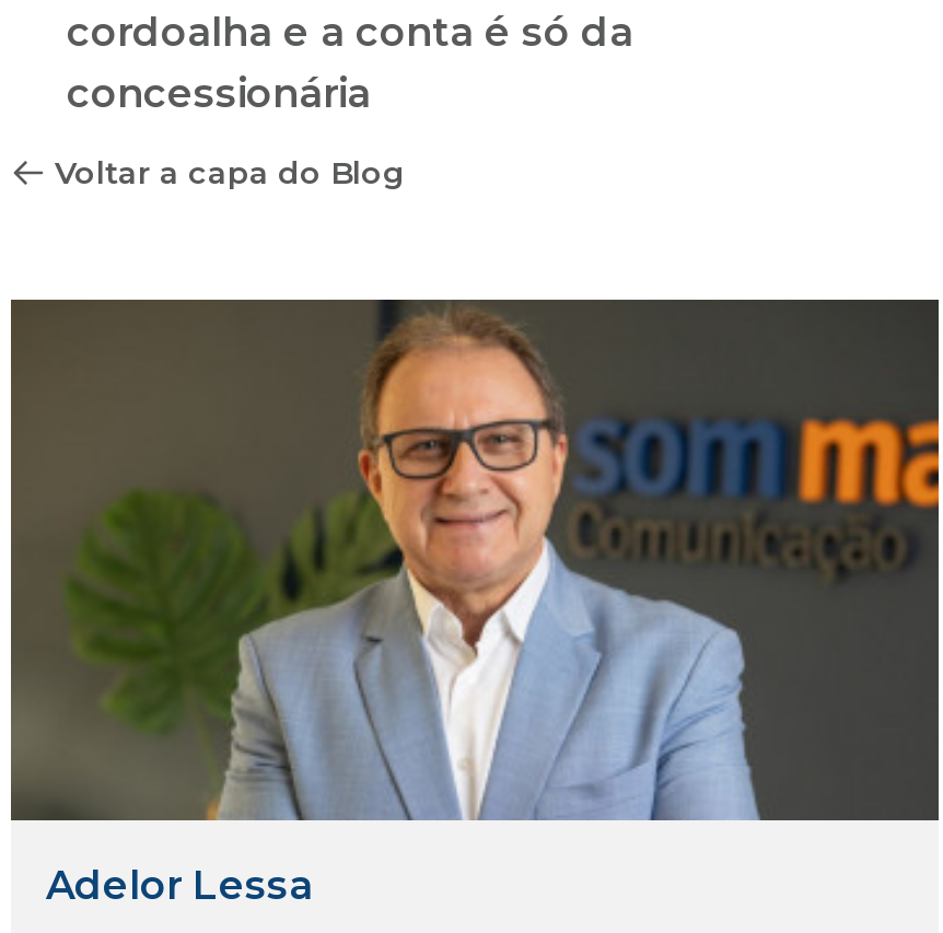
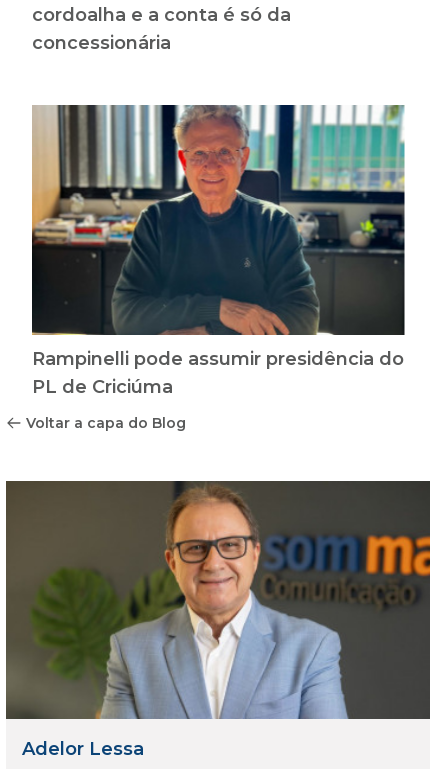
+ [image]
+ Rampinelli pode assumir presidência do
+ PL de Criciúma
